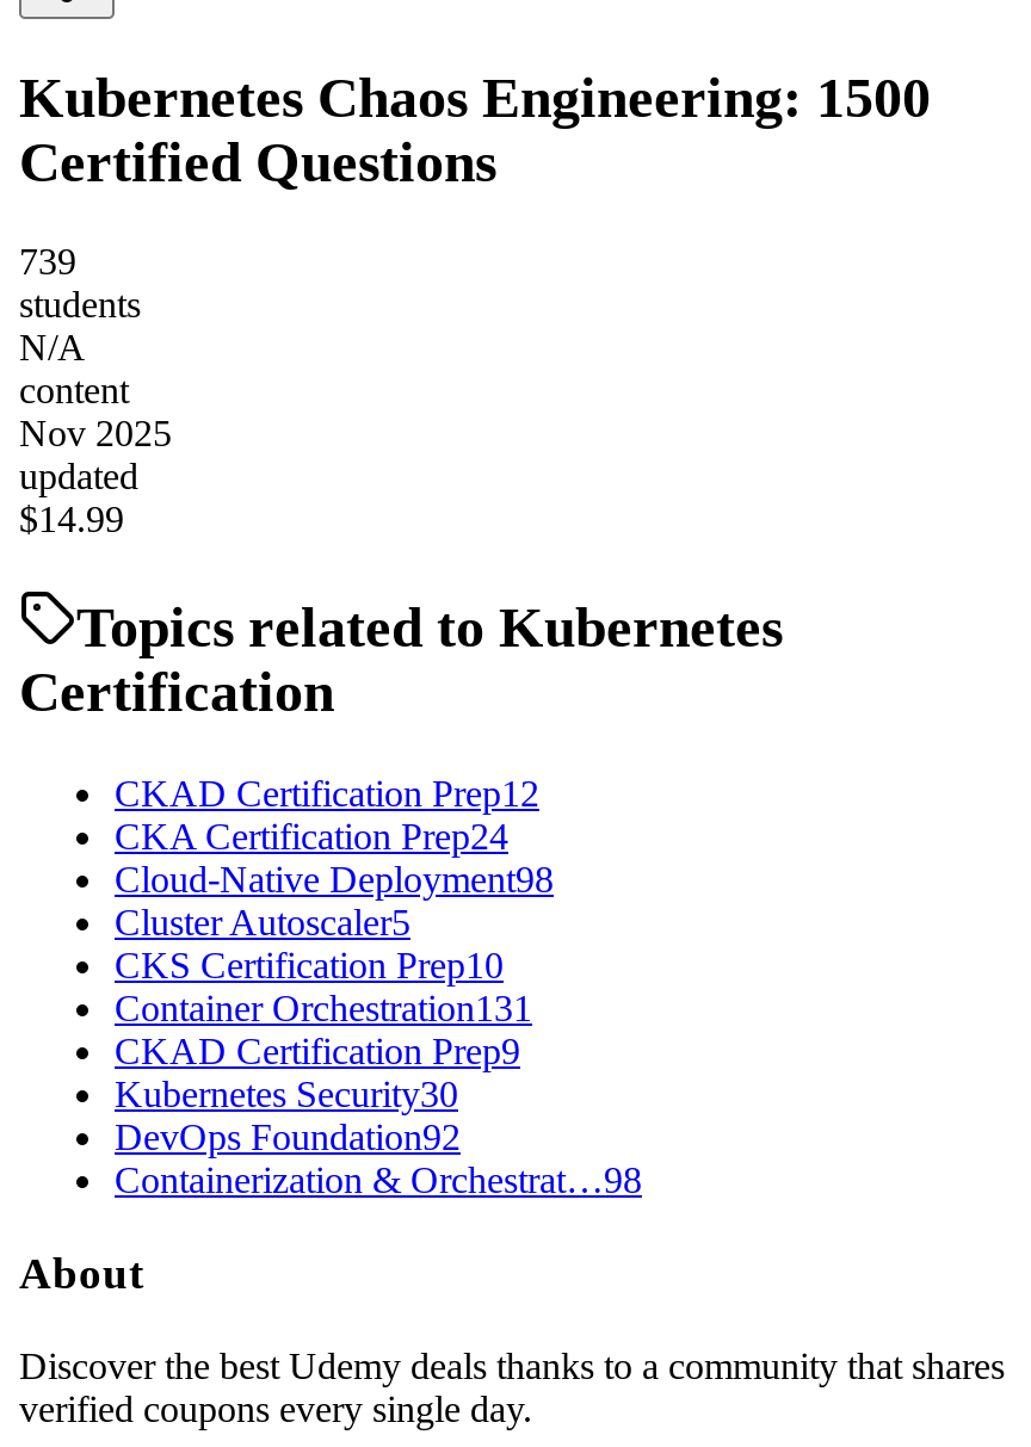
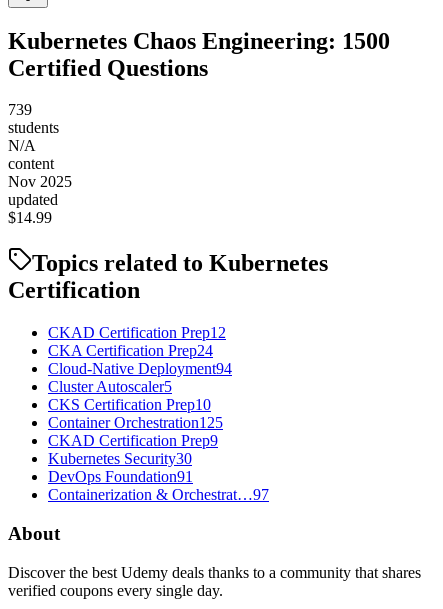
- Cloud-Native Deployment98
+ Cloud-Native Deployment94

- Container Orchestration131
+ Container Orchestration125

- DevOps Foundation92
+ DevOps Foundation91

- Containerization & Orchestrat… 98
+ Containerization & Orchestrat… 97
